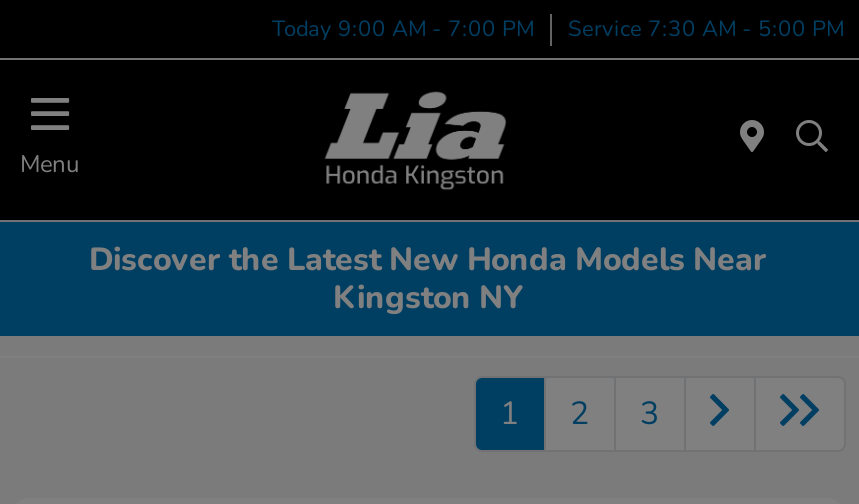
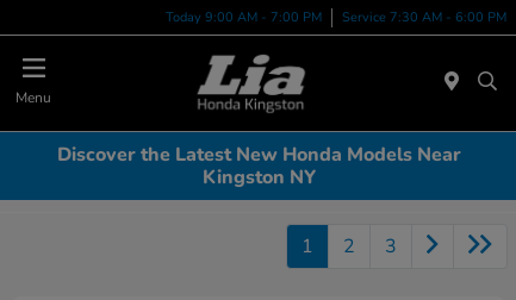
- Today 9:00 AM - 7:00 PM Service 7:30 AM - 5:00 PM
+ Today 9:00 AM - 7:00 PM Service 7:30 AM - 6:00 PM
